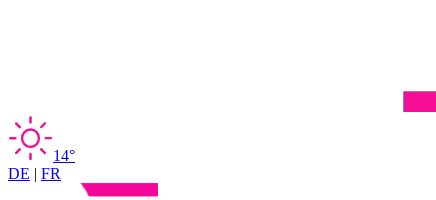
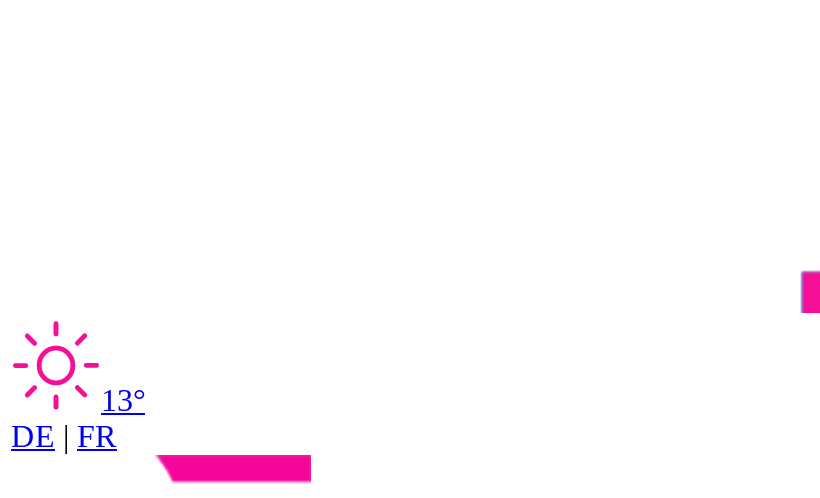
- 14°
+ 13°
